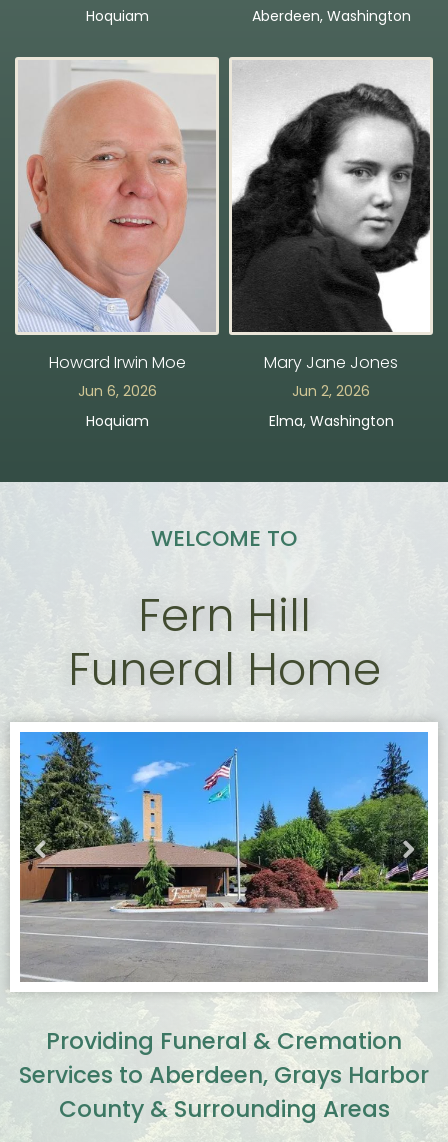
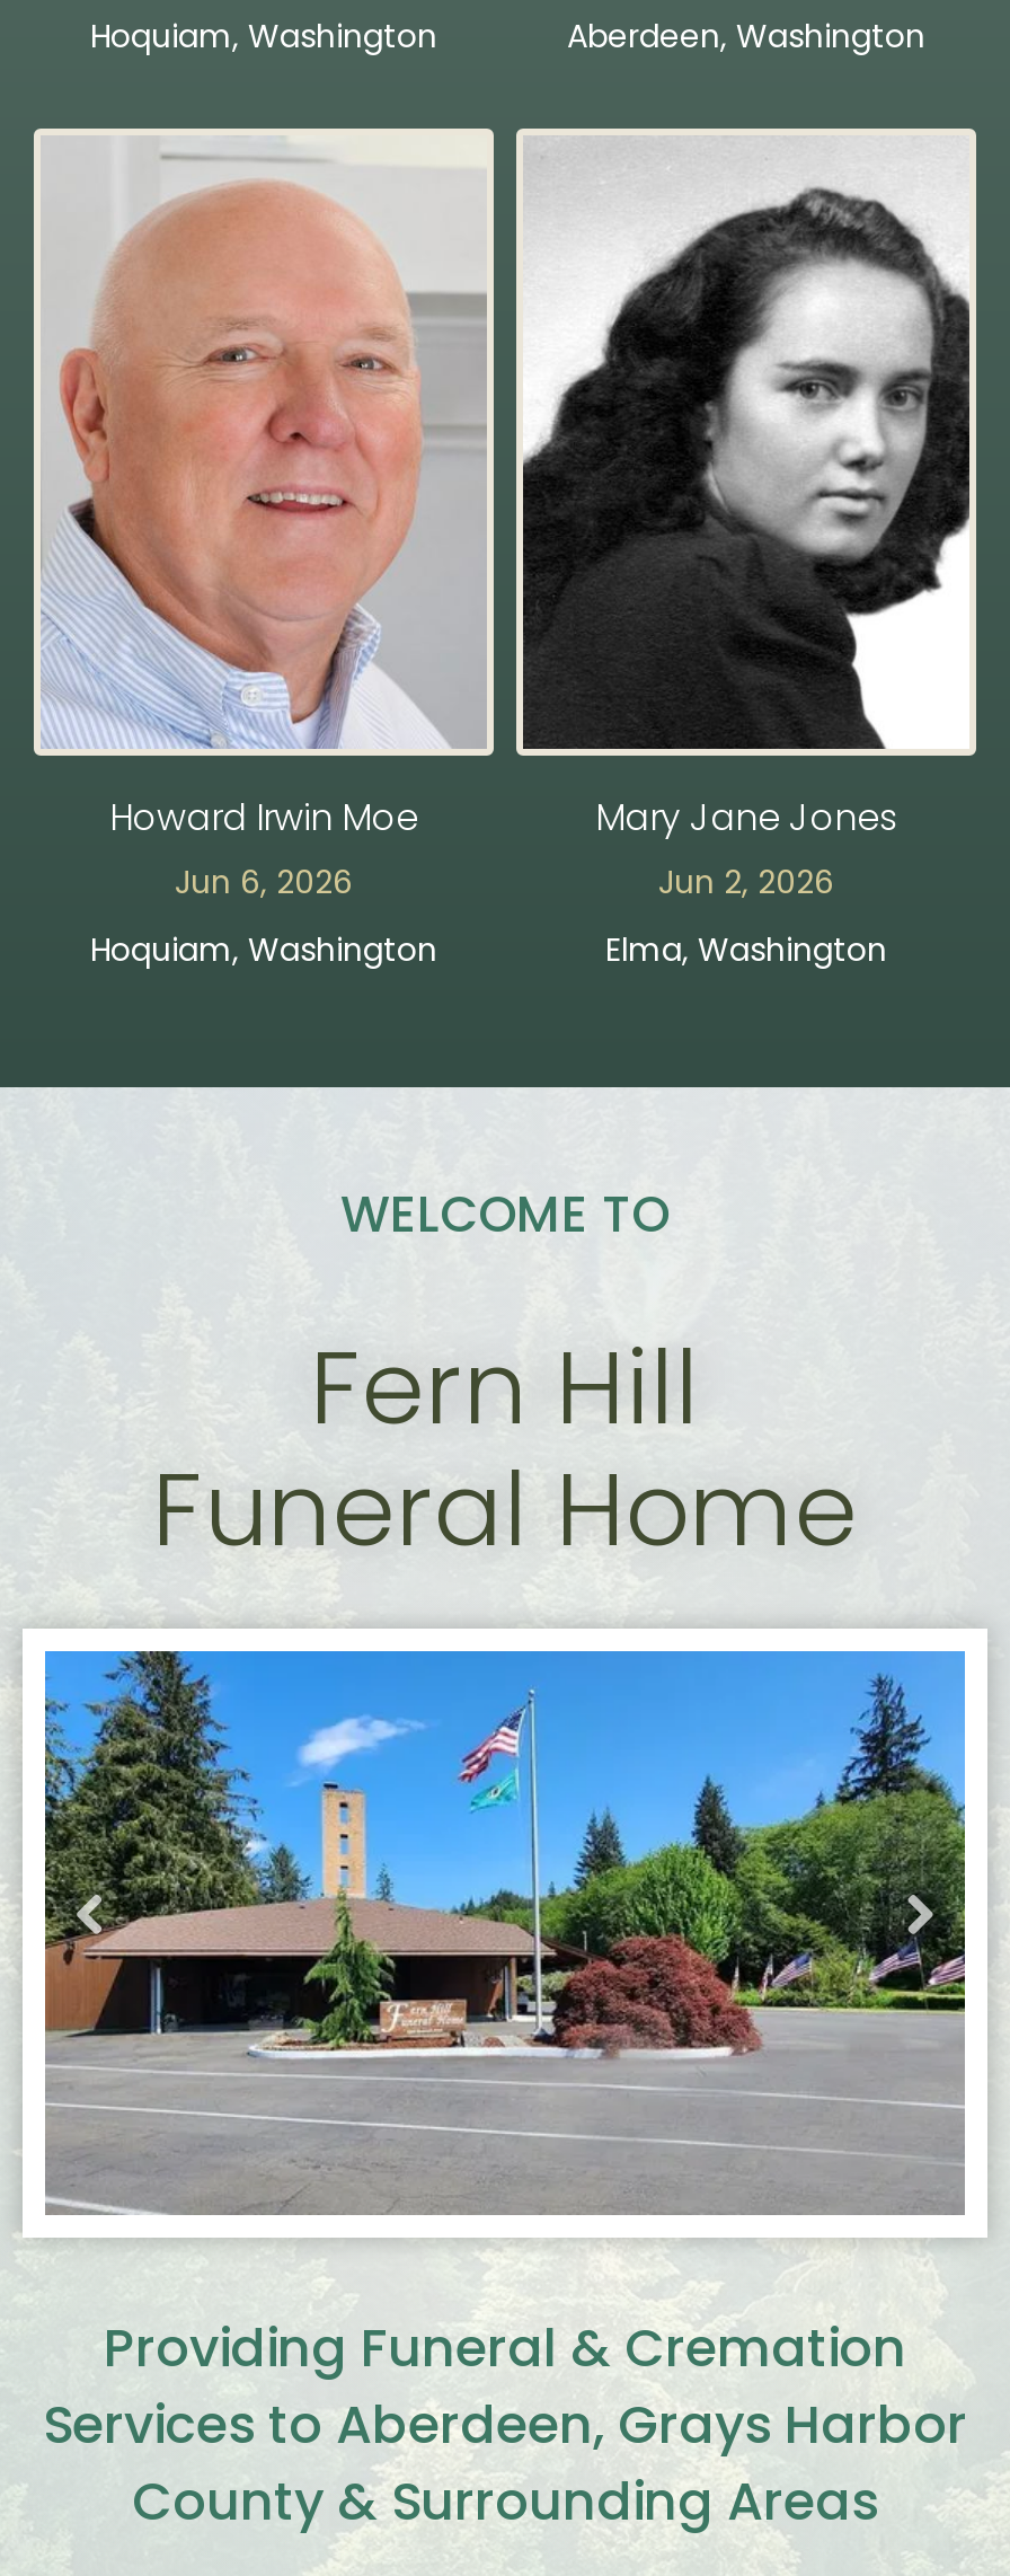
- Hoquiam
+ Hoquiam, Washington

- Hoquiam
+ Hoquiam, Washington
